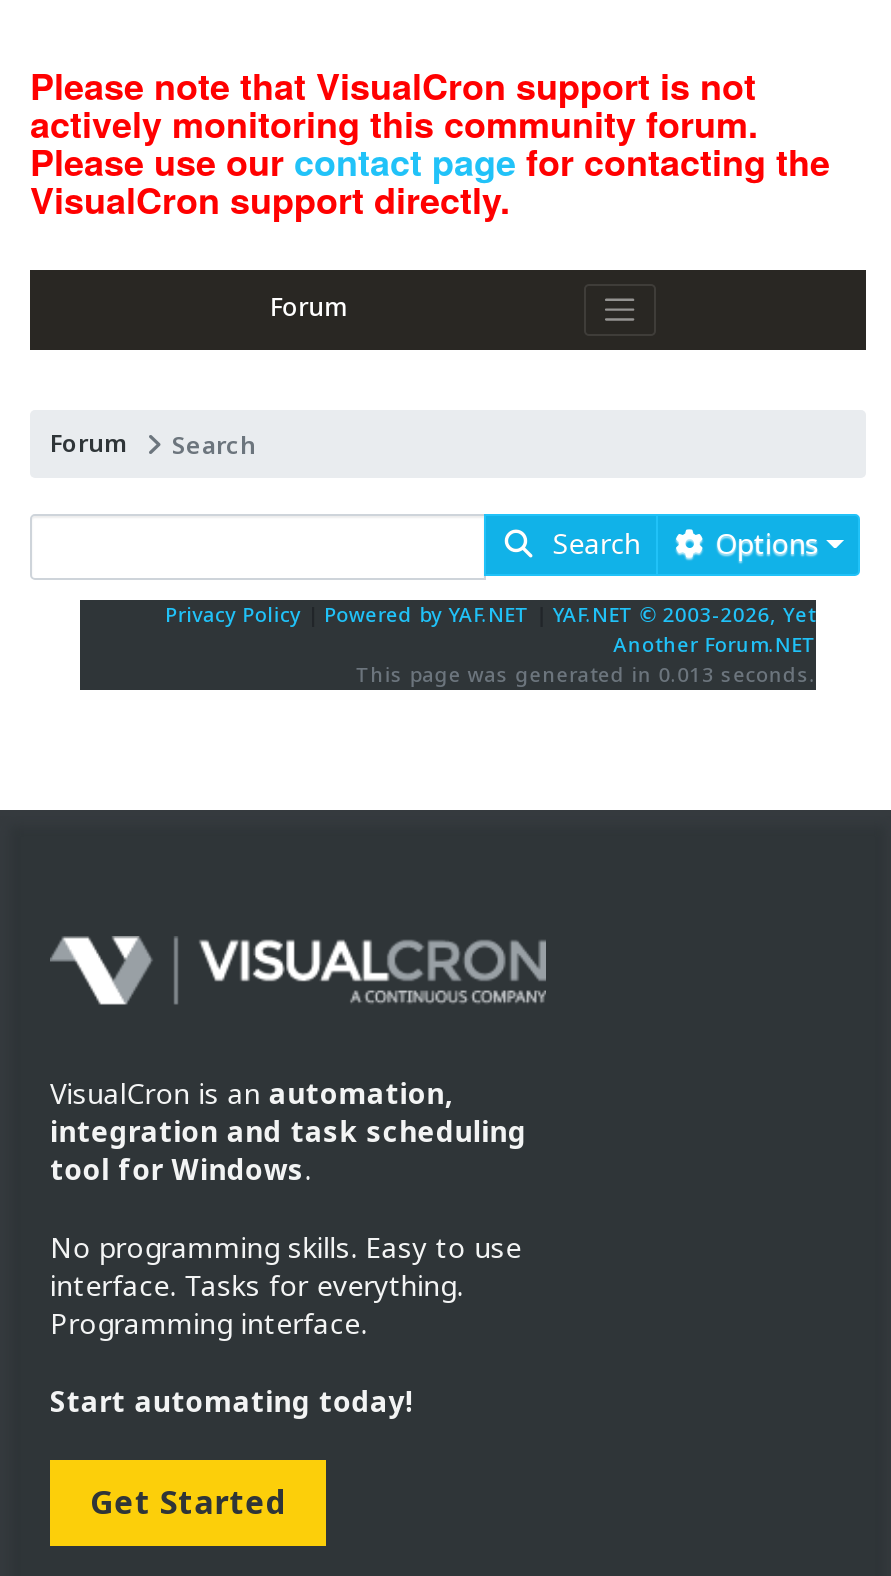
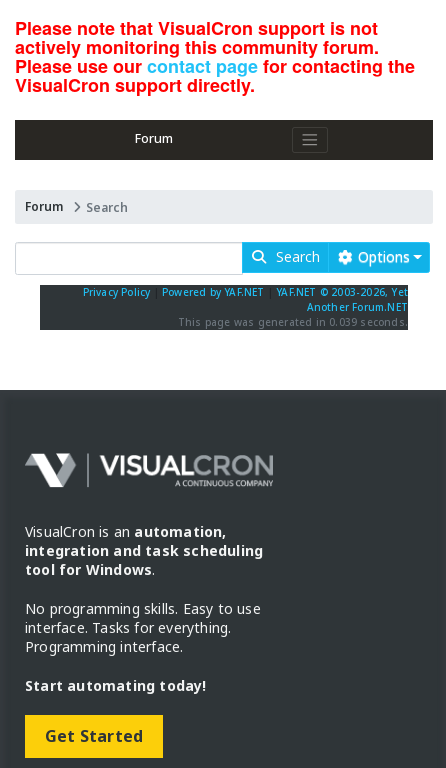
- This page was generated in 0.013 seconds.
+ This page was generated in 0.039 seconds.
